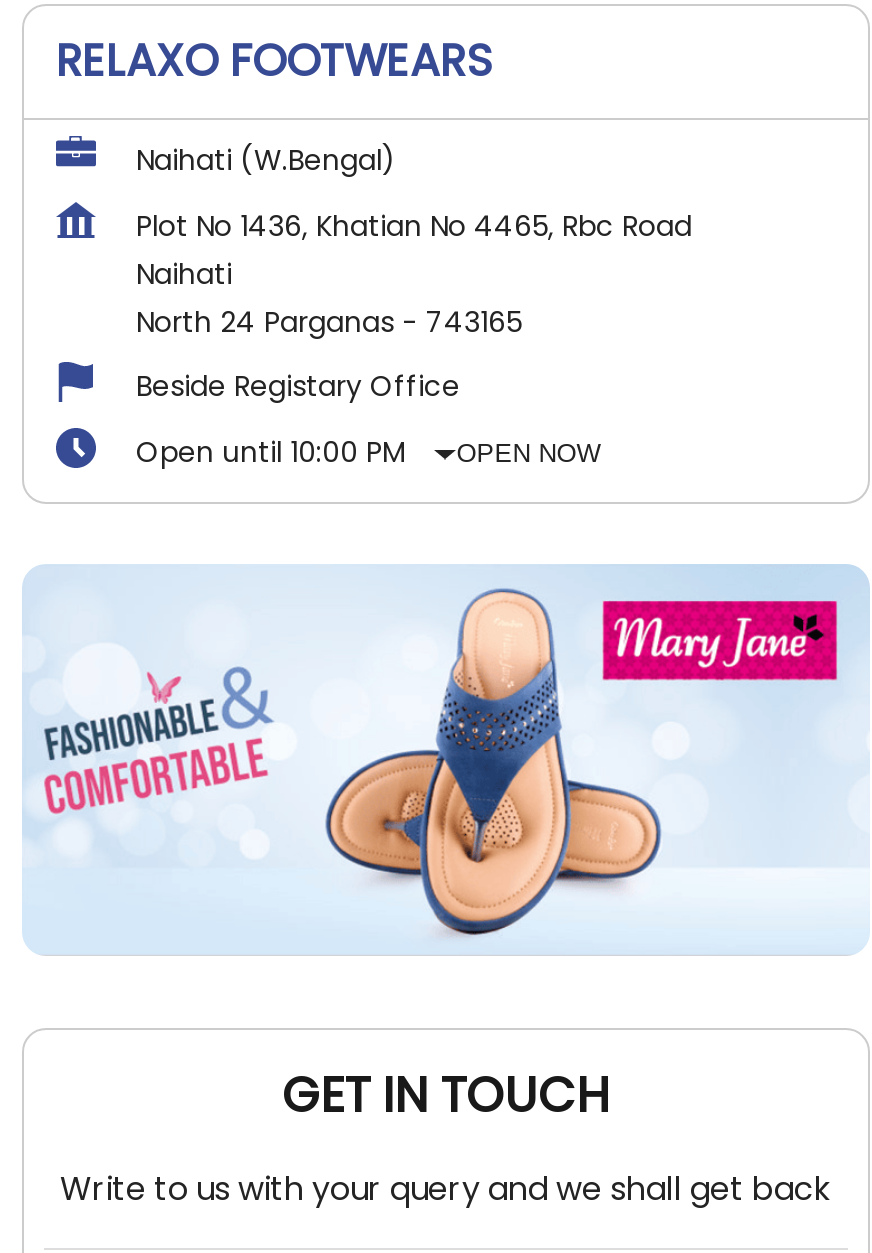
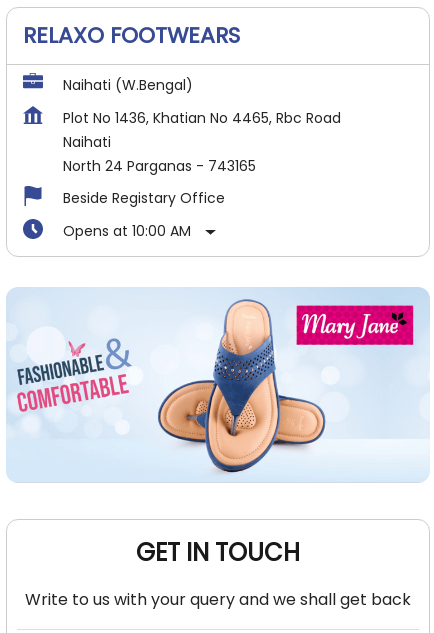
- Open until 10:00 PM
- OPEN NOW
+ Opens at 10:00 AM
